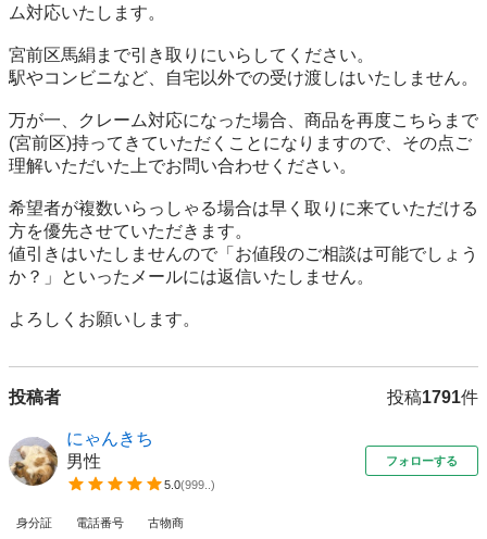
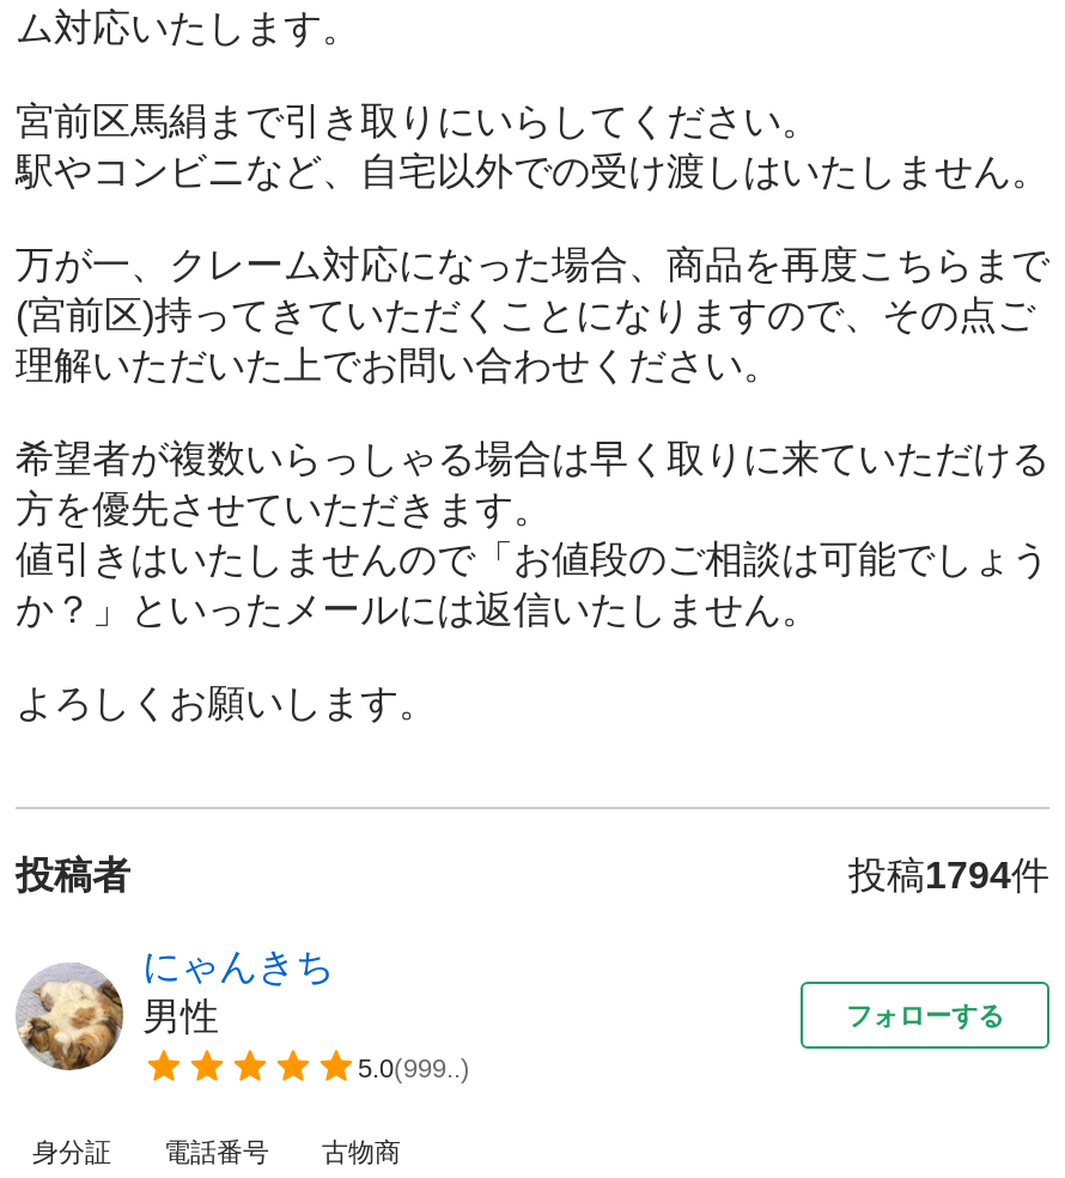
- 投稿1791件
+ 投稿1794件
